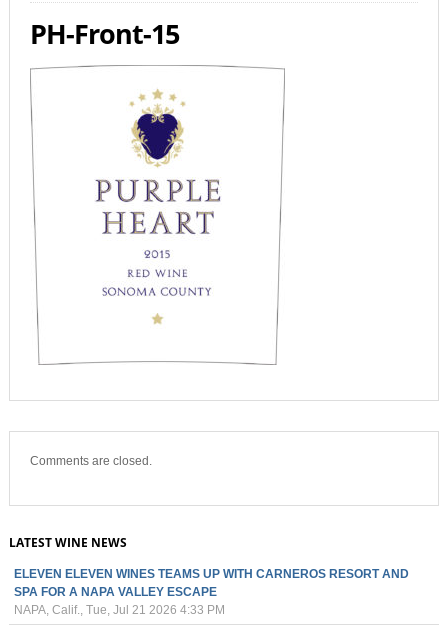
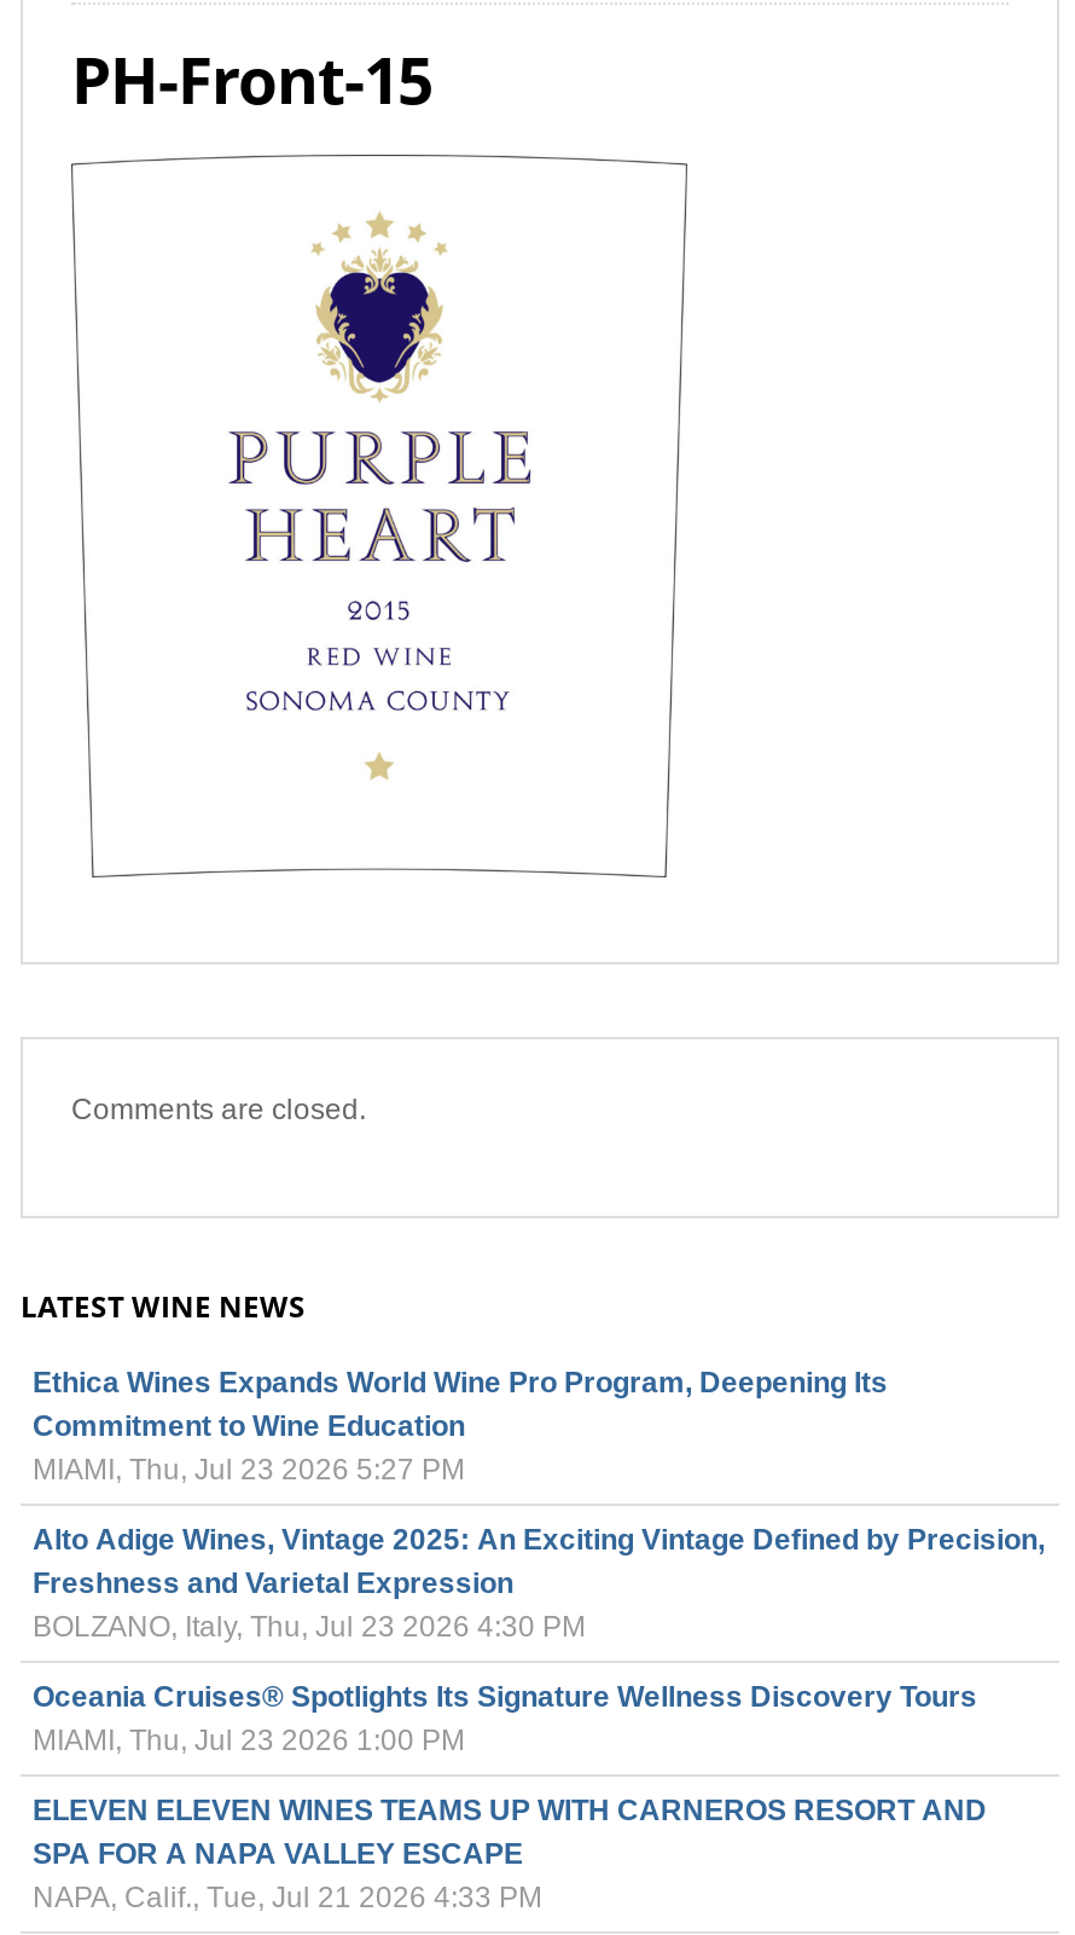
+ Ethica Wines Expands World Wine Pro Program, Deepening Its
+ Commitment to Wine Education
+ MIAMI, Thu, Jul 23 2026 5:27 PM
+ Alto Adige Wines, Vintage 2025: An Exciting Vintage Defined by Precision,
+ Freshness and Varietal Expression
+ BOLZANO, Italy, Thu, Jul 23 2026 4:30 PM
+ Oceania Cruises® Spotlights Its Signature Wellness Discovery Tours
+ MIAMI, Thu, Jul 23 2026 1:00 PM
